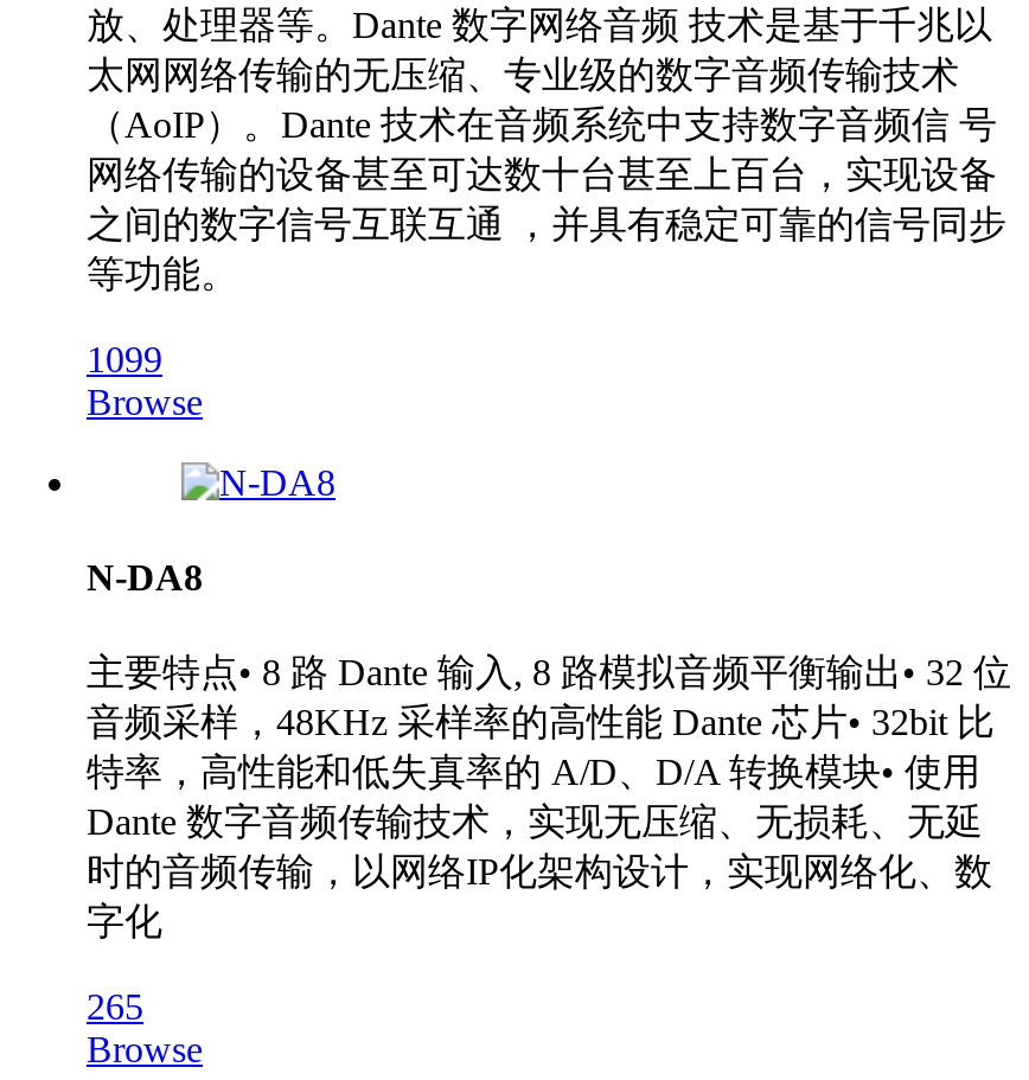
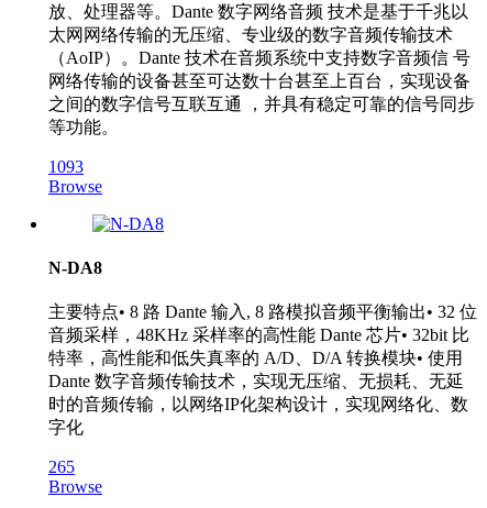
- 1099
+ 1093
